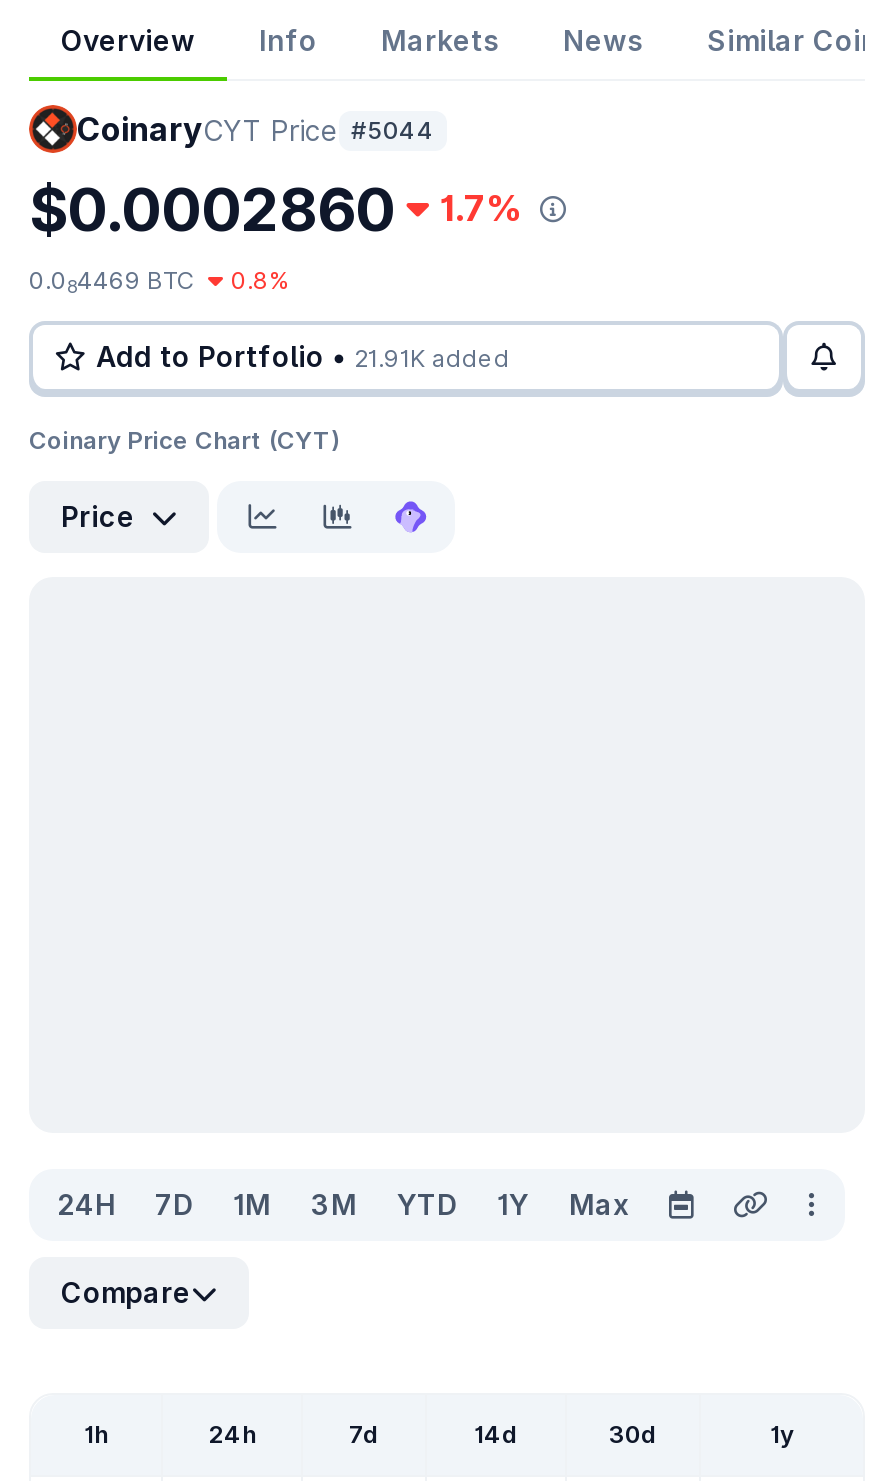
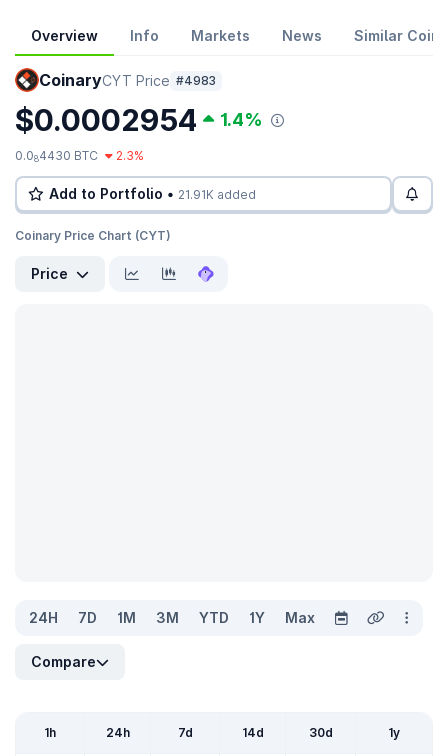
- CoinaryCYT Price #5044
+ CoinaryCYT Price #4983

- $0.0002860
+ $0.0002954

- 1.7%
+ 1.4%

- 0.084469 BTC
+ 0.084430 BTC

- 0.8%
+ 2.3%
